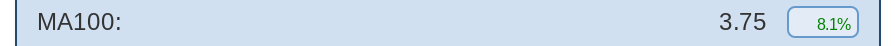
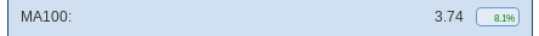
- 3.75
+ 3.74
